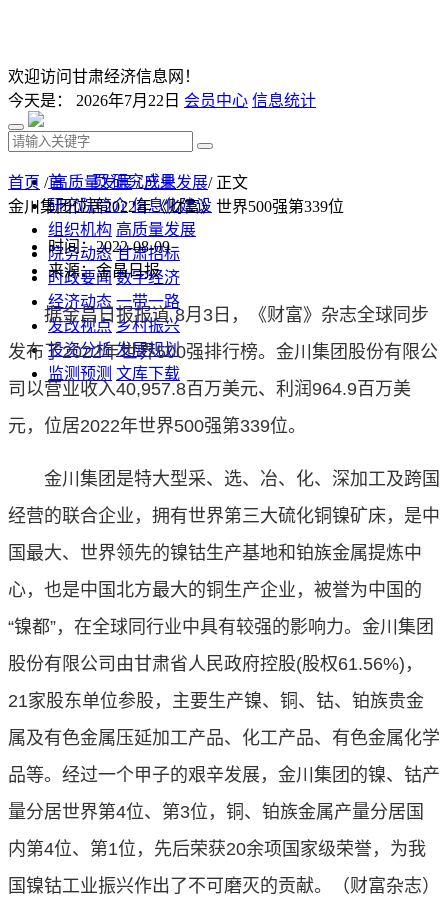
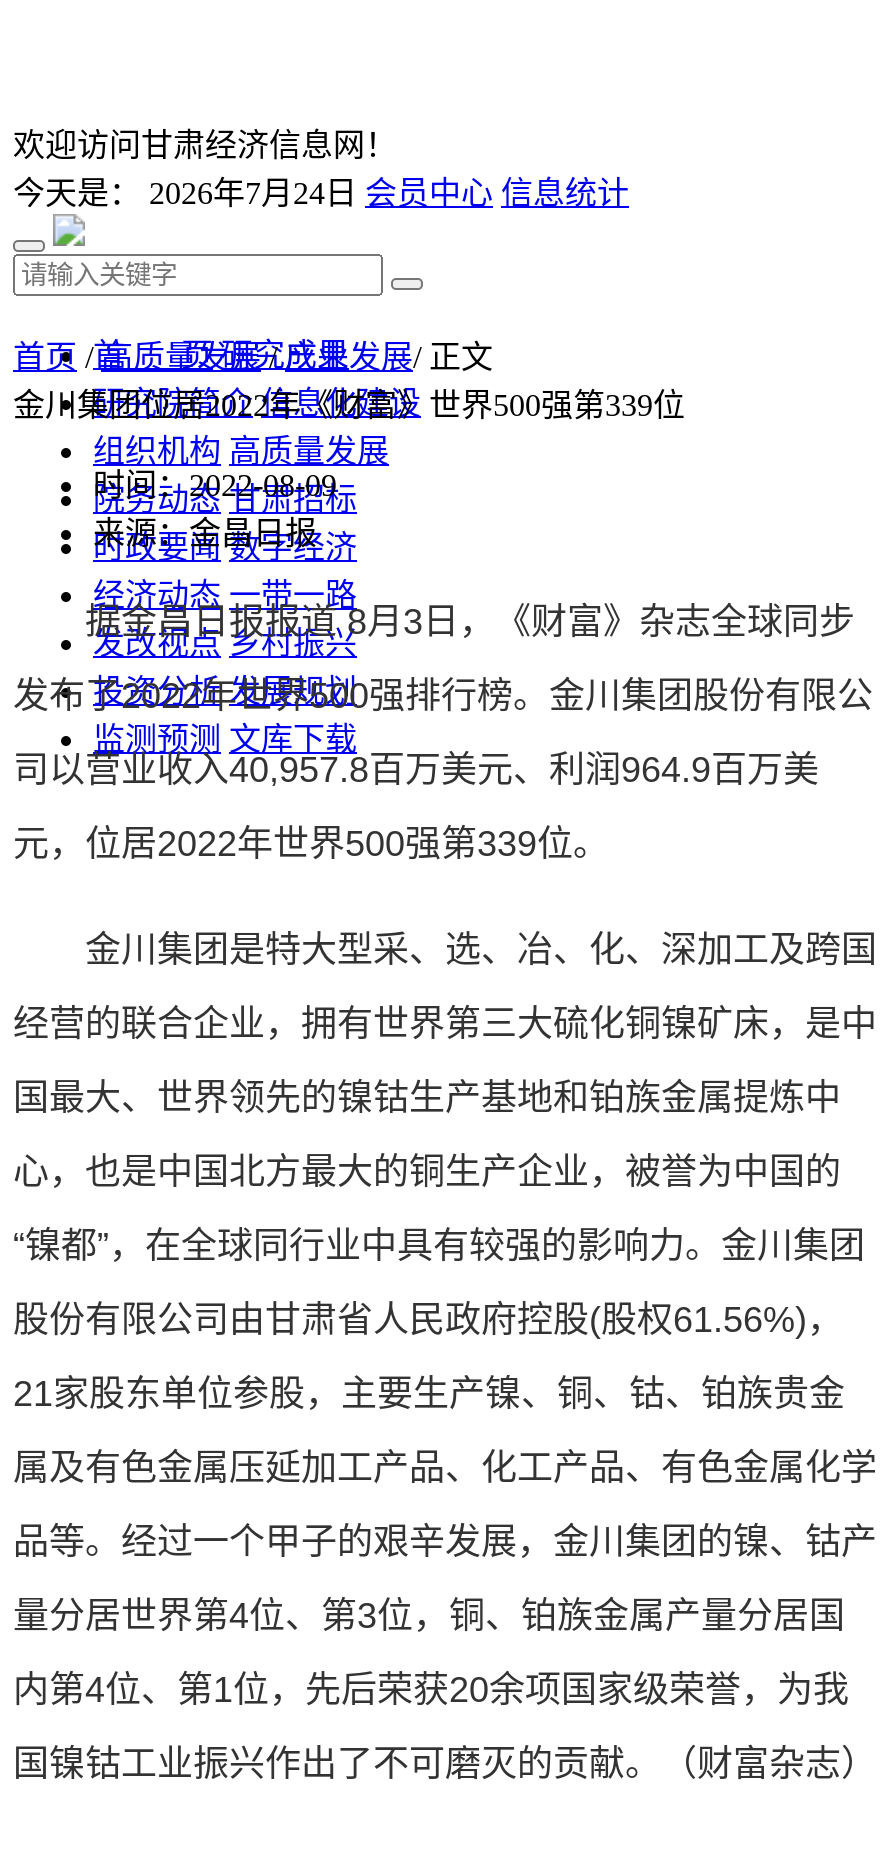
- 今天是：2026年7月22日会员中心 信息统计
+ 今天是：2026年7月24日会员中心 信息统计
